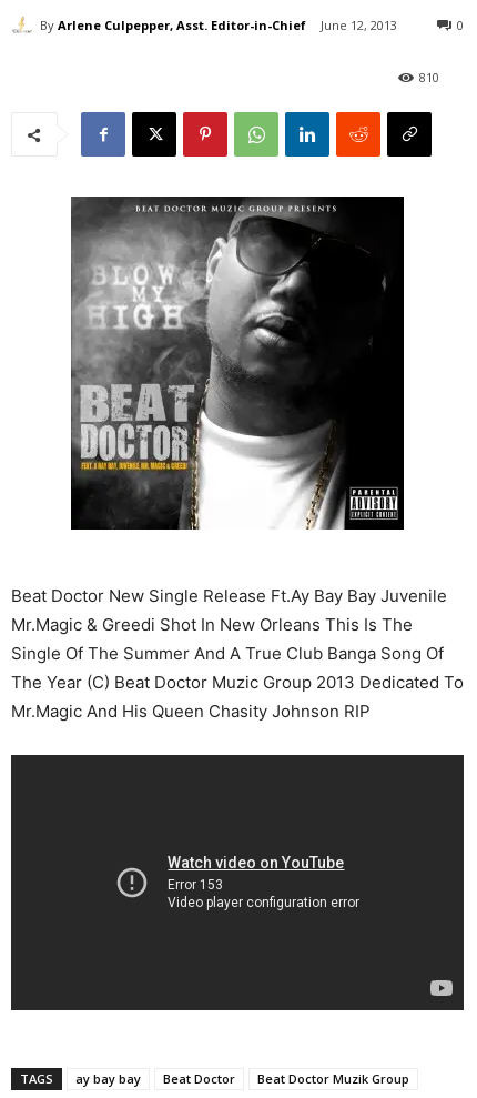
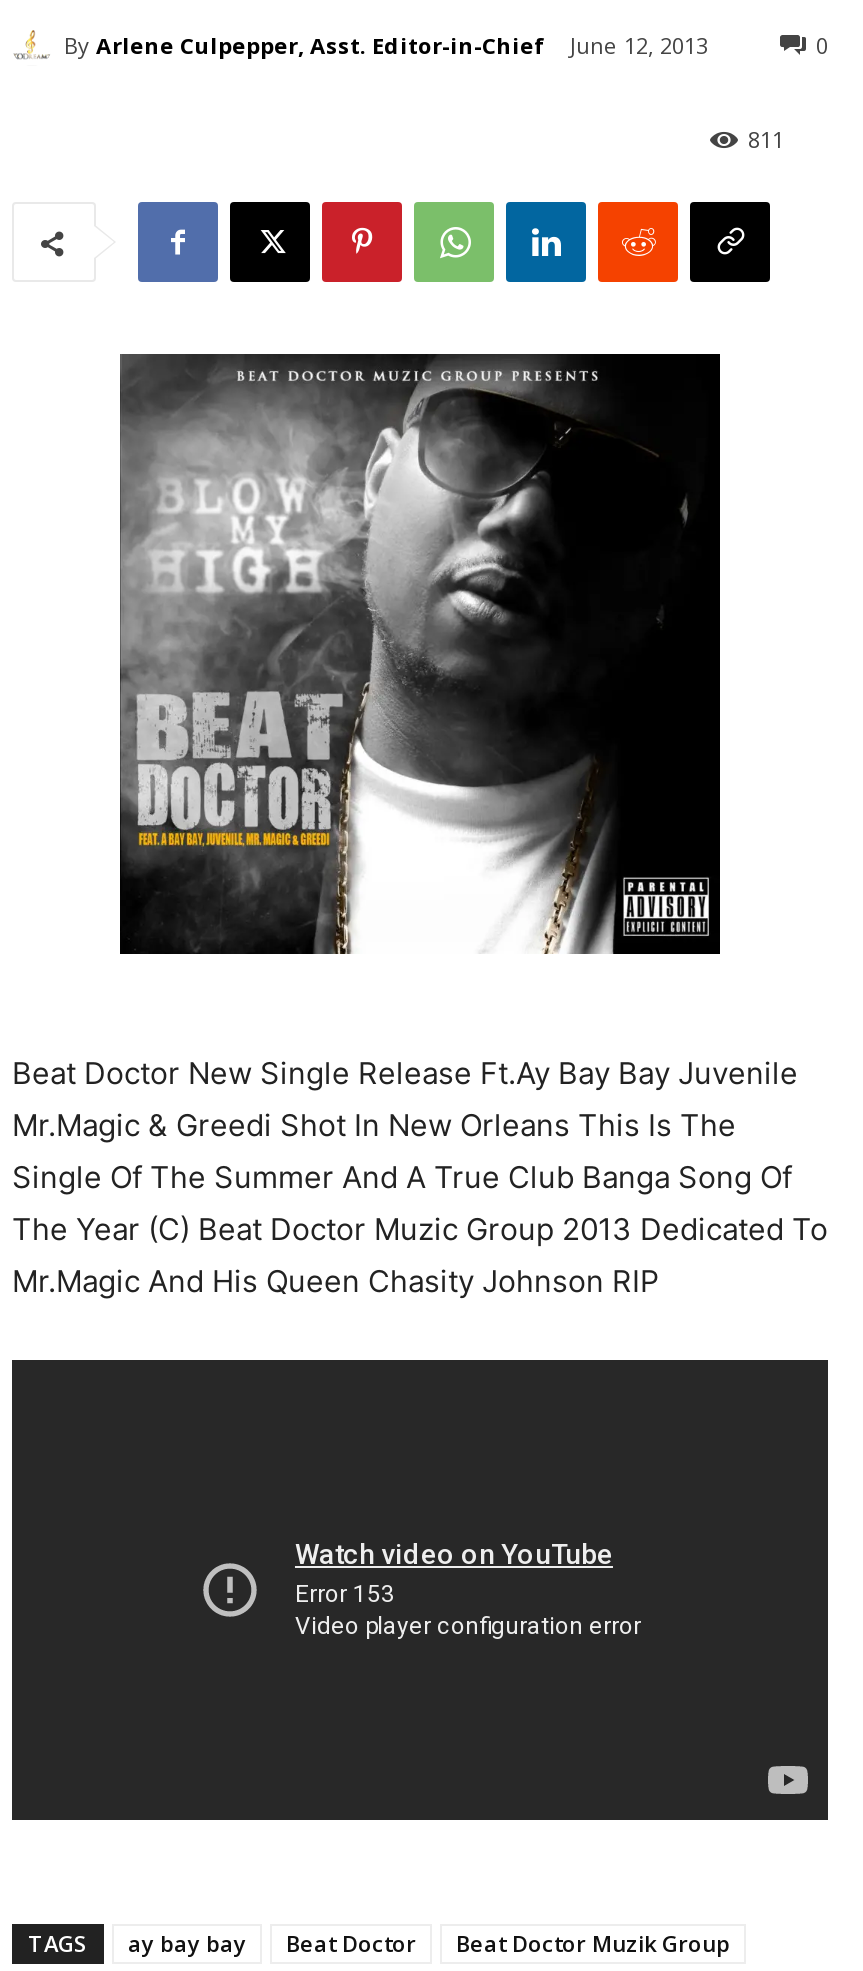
- 810
+ 811
